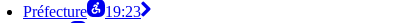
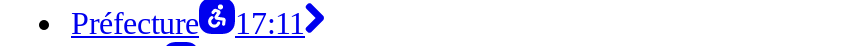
- Préfecture 19:23
+ Préfecture 17:11
